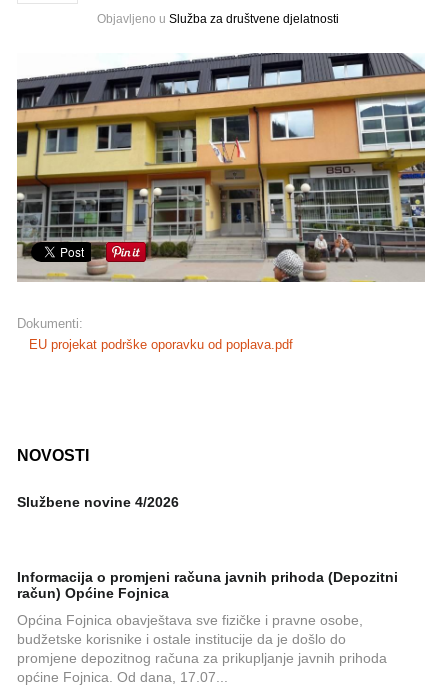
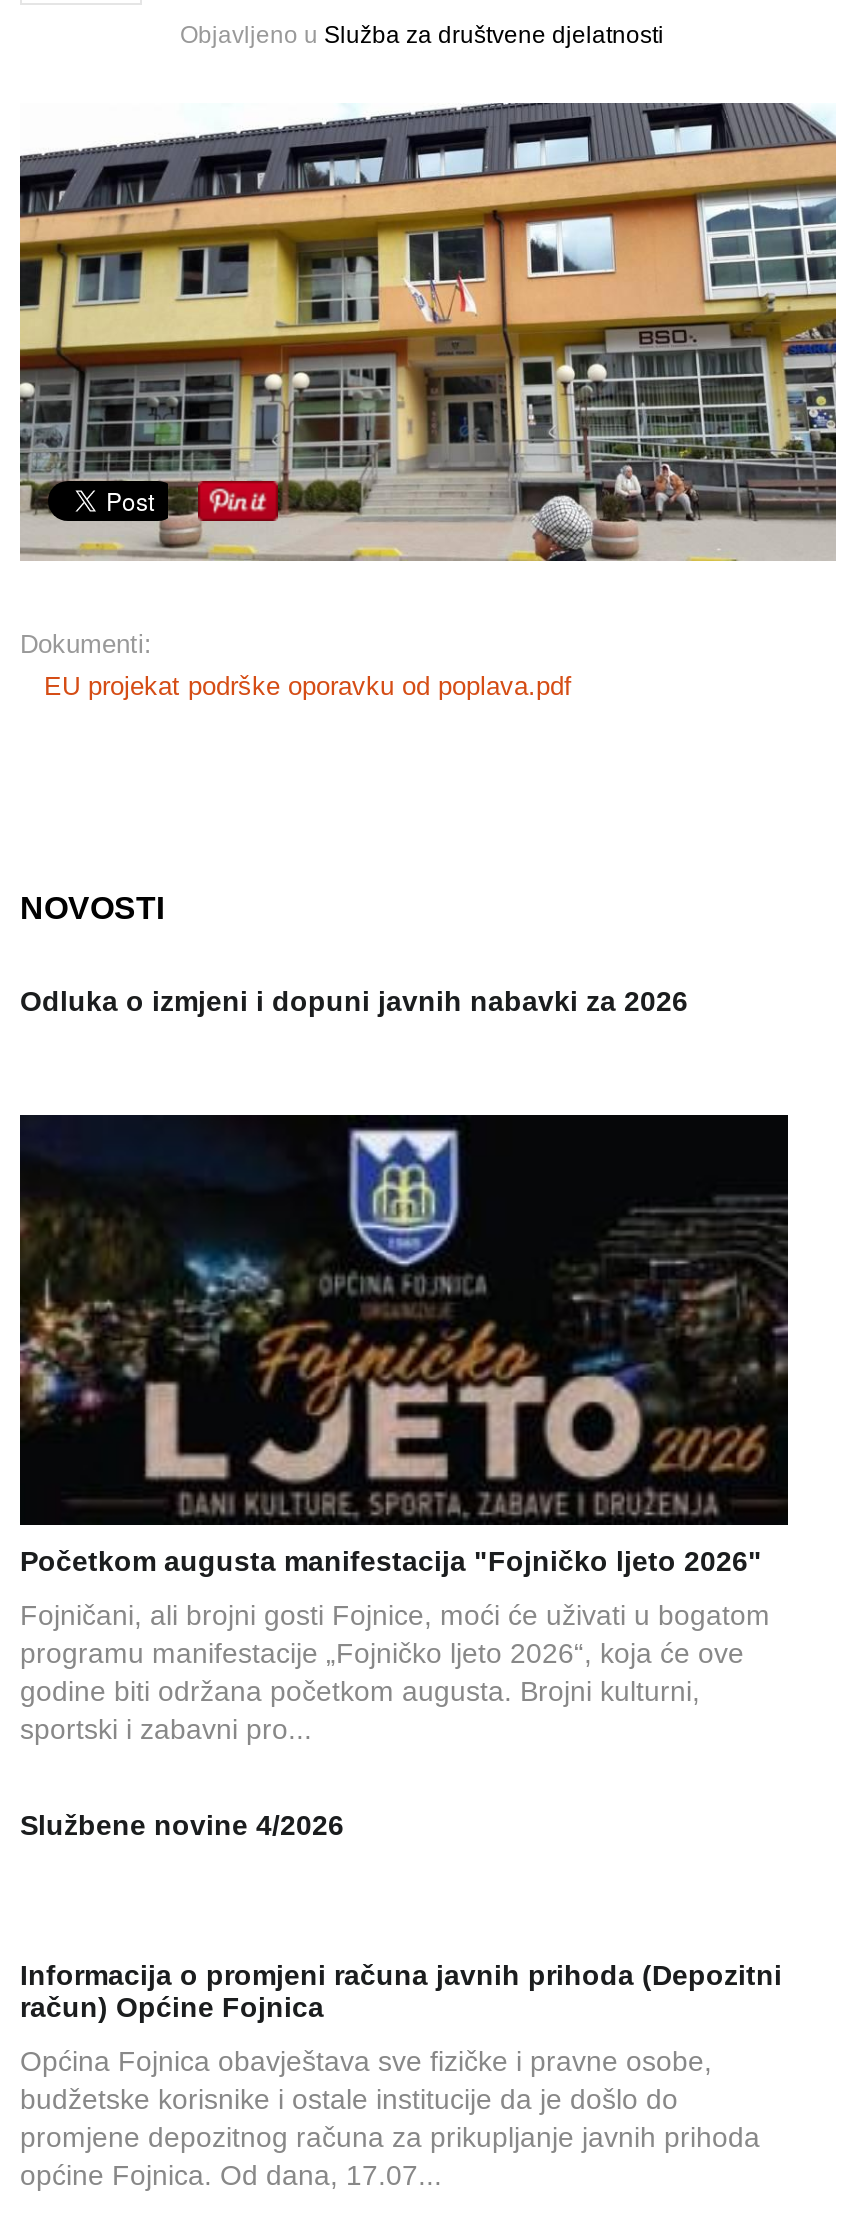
+ [image]
+ Početkom augusta manifestacija "Fojničko ljeto 2026"
+ Fojničani, ali brojni gosti Fojnice, moći će uživati u bogatom
+ programu manifestacije „Fojničko ljeto 2026“, koja će ove
+ godine biti održana početkom augusta. Brojni kulturni,
+ sportski i zabavni pro...

+ Odluka o izmjeni i dopuni javnih nabavki za 2026
